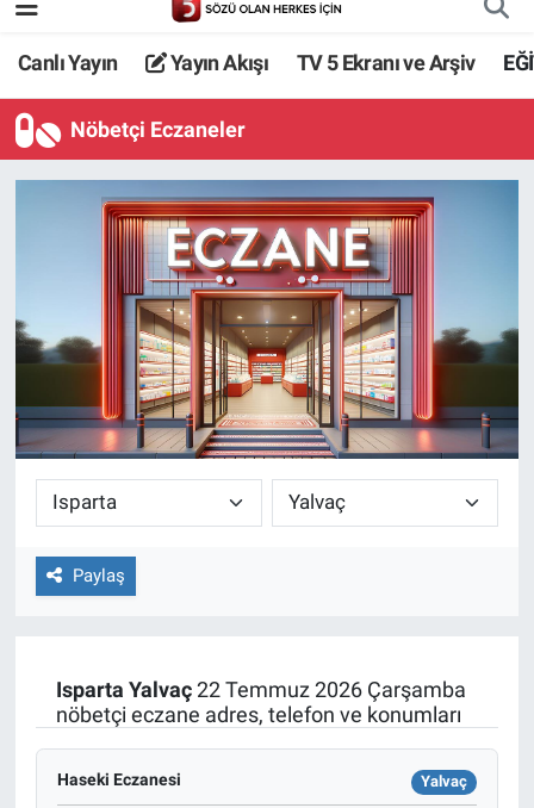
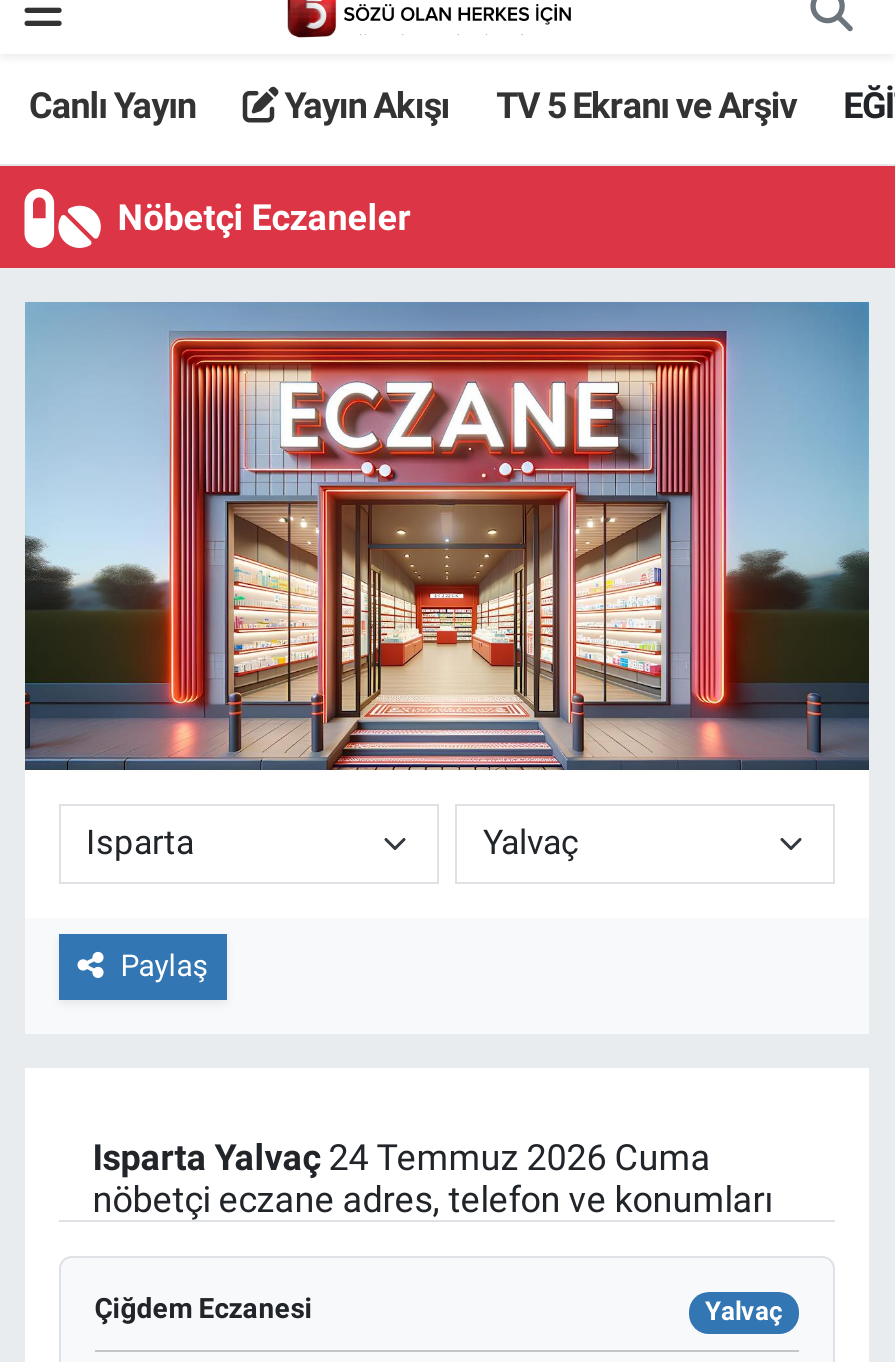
- Isparta Yalvaç 22 Temmuz 2026 Çarşamba
+ Isparta Yalvaç 24 Temmuz 2026 Cuma

- Haseki Eczanesi
+ Çiğdem Eczanesi
